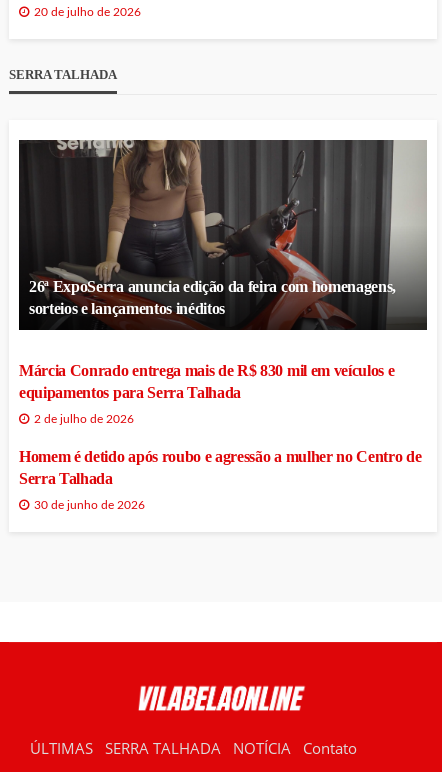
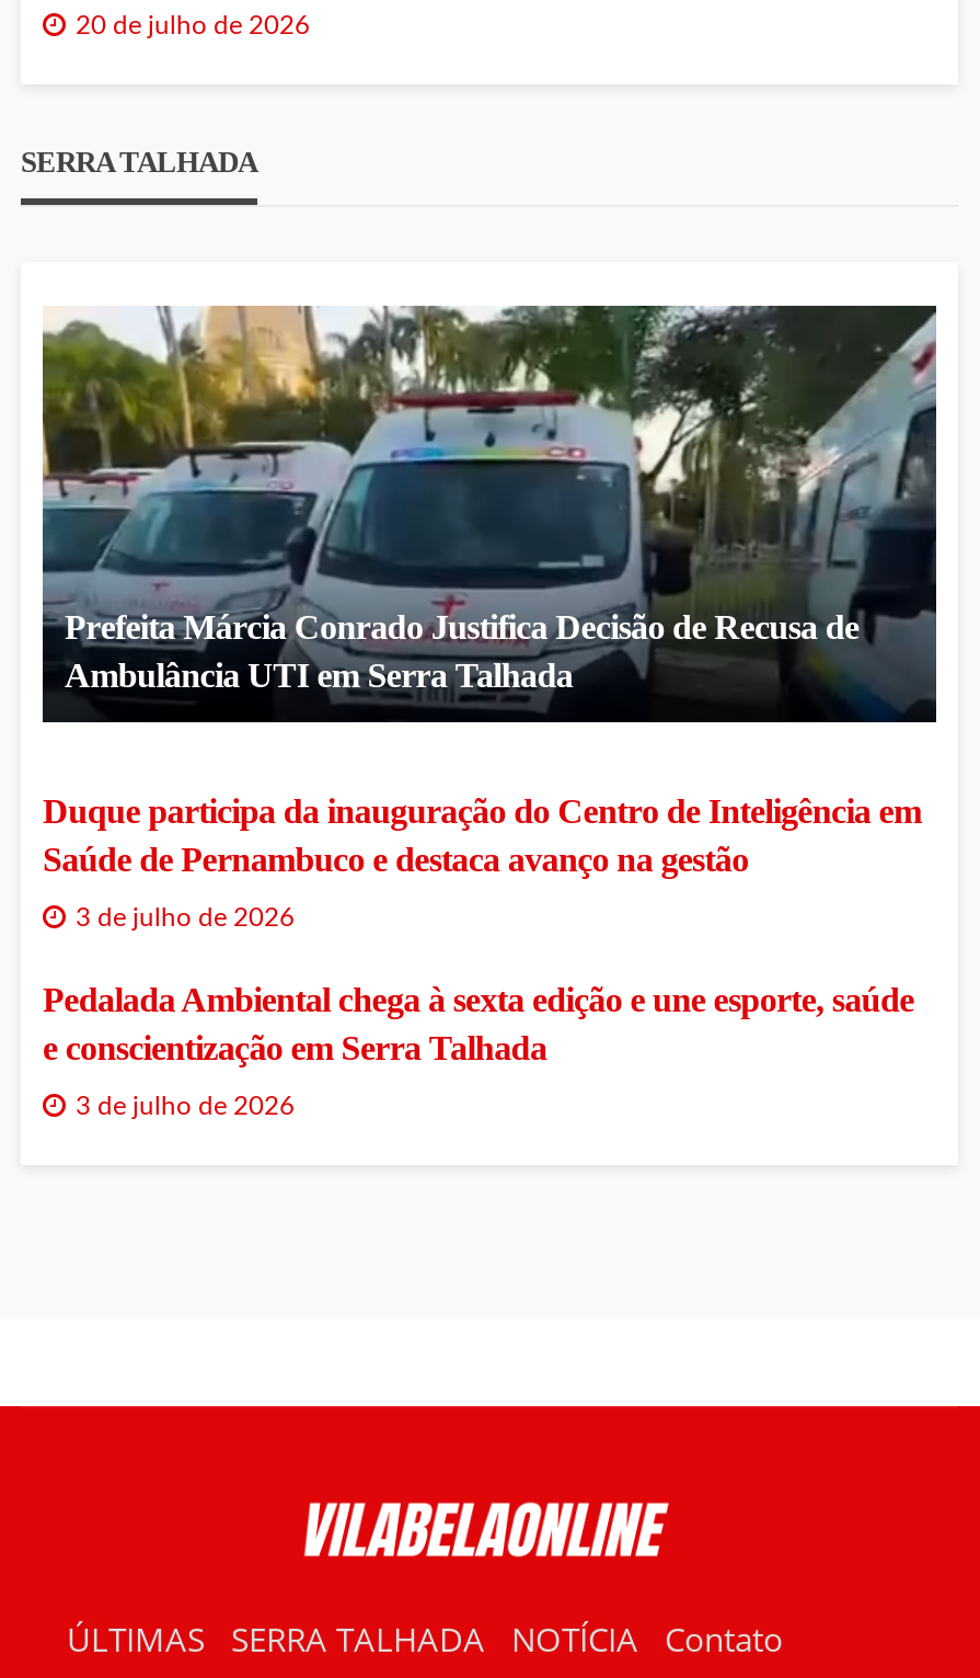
- [image]
- 26ª ExpoSerra anuncia edição da feira com homenagens,
- sorteios e lançamentos inéditos
+ [image]
+ Prefeita Márcia Conrado Justifica Decisão de Recusa de
+ Ambulância UTI em Serra Talhada

- Márcia Conrado entrega mais de R$ 830 mil em veículos e
- equipamentos para Serra Talhada
+ Duque participa da inauguração do Centro de Inteligência em
+ Saúde de Pernambuco e destaca avanço na gestão

- 2 de julho de 2026
+ 3 de julho de 2026

- Homem é detido após roubo e agressão a mulher no Centro de
- Serra Talhada
+ Pedalada Ambiental chega à sexta edição e une esporte, saúde
+ e conscientização em Serra Talhada

- 30 de junho de 2026
+ 3 de julho de 2026
